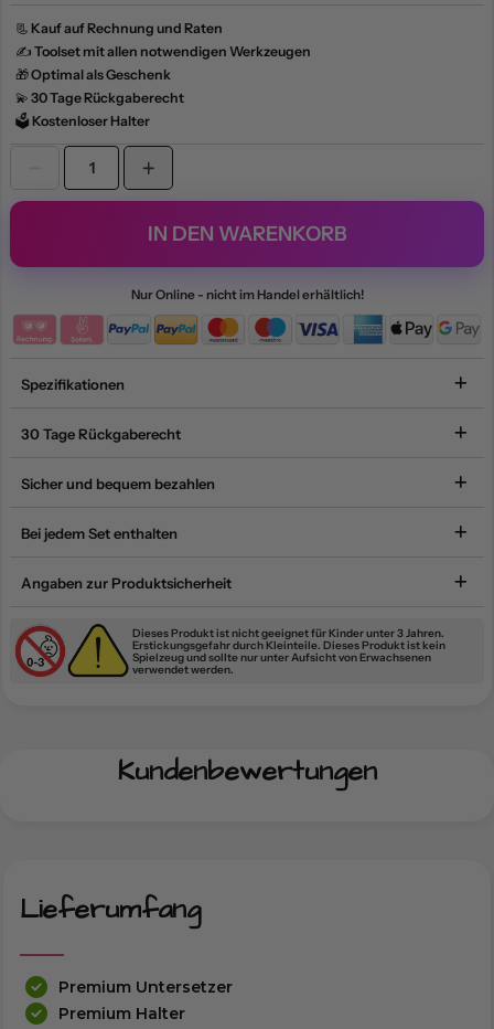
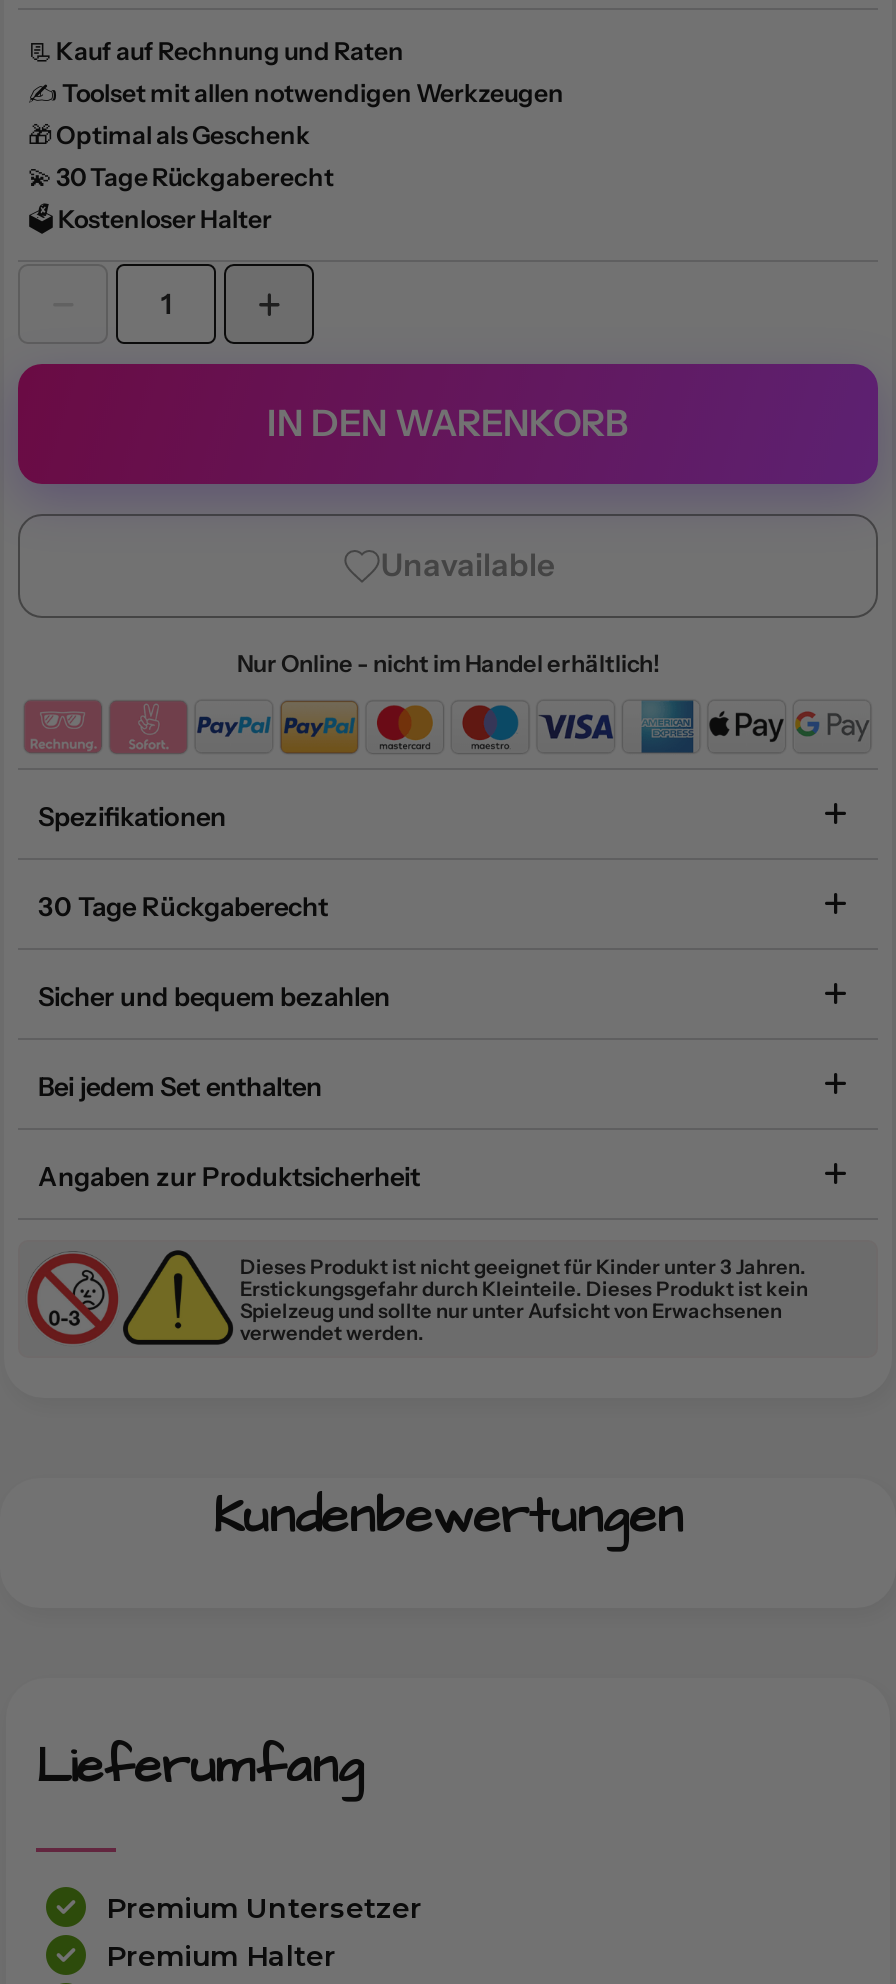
+ Unavailable
